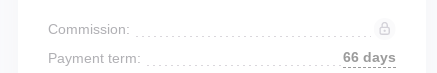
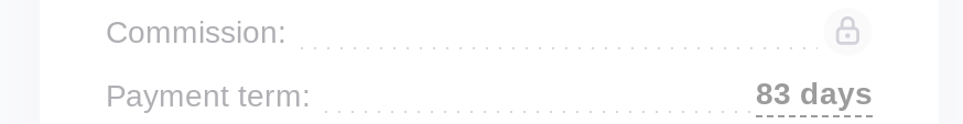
- 66 days
+ 83 days
